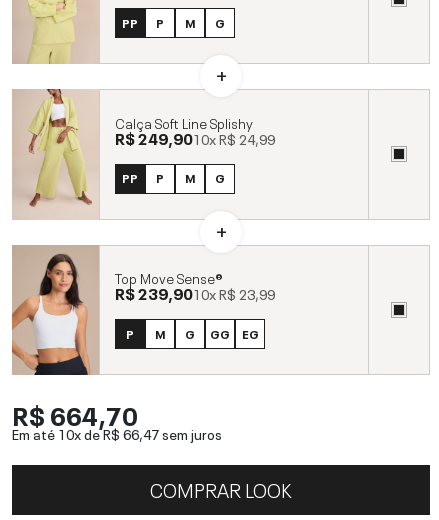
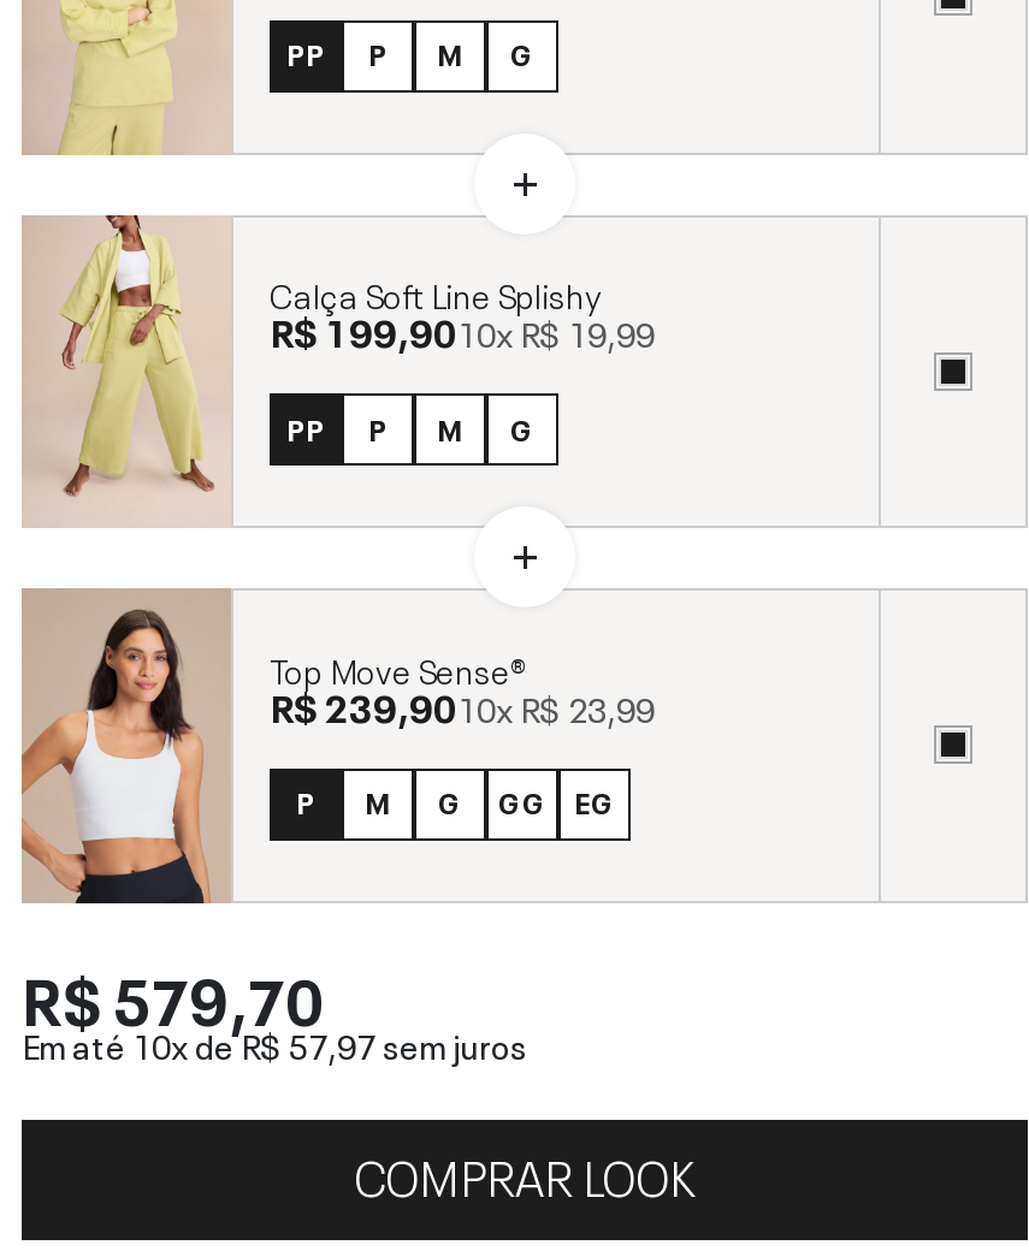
- R$ 249,9010xR$ 24,99
+ R$ 199,9010xR$ 19,99

- R$ 664,70
+ R$ 579,70

- Em até 10x deR$ 66,47 sem juros
+ Em até 10x deR$ 57,97 sem juros
